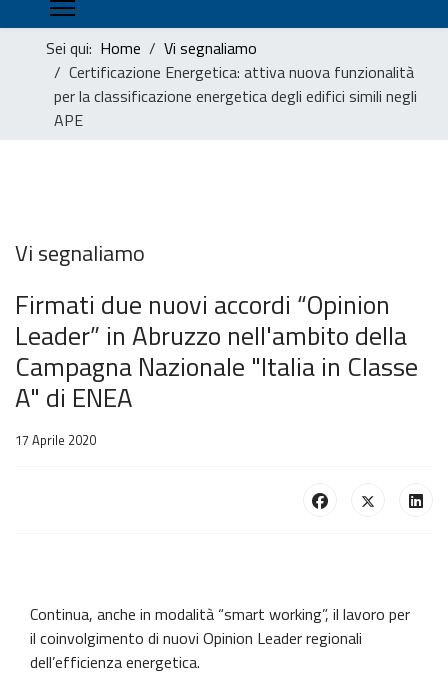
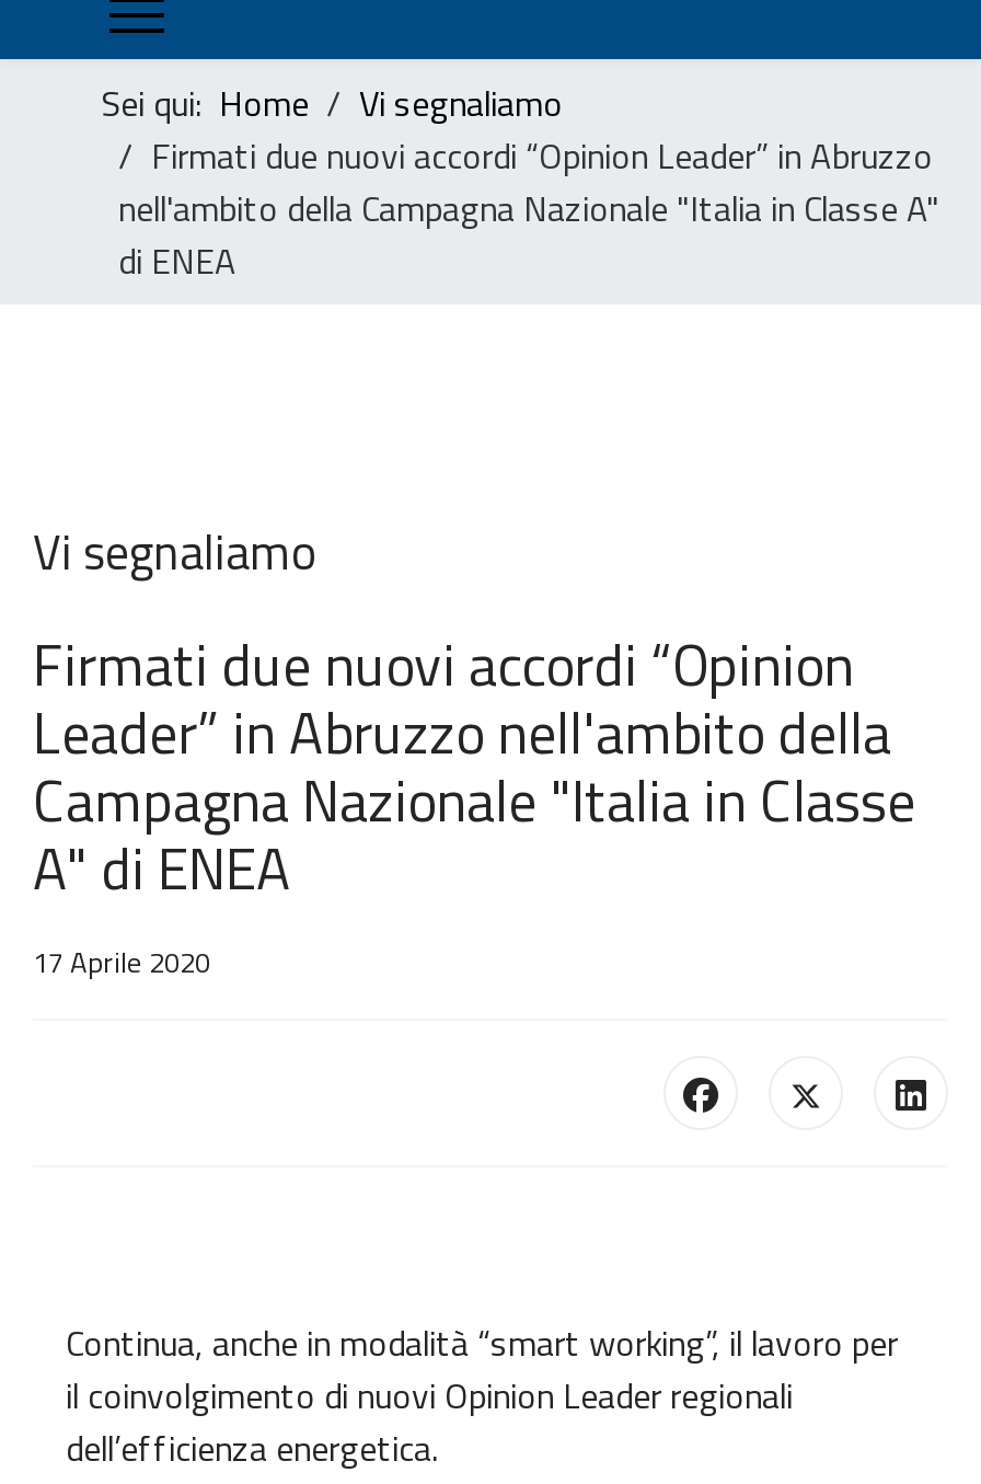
- Certificazione Energetica: attiva nuova funzionalità
- per la classificazione energetica degli edifici simili negli
- APE
+ Firmati due nuovi accordi “Opinion Leader” in Abruzzo
+ nell'ambito della Campagna Nazionale "Italia in Classe A"
+ di ENEA
